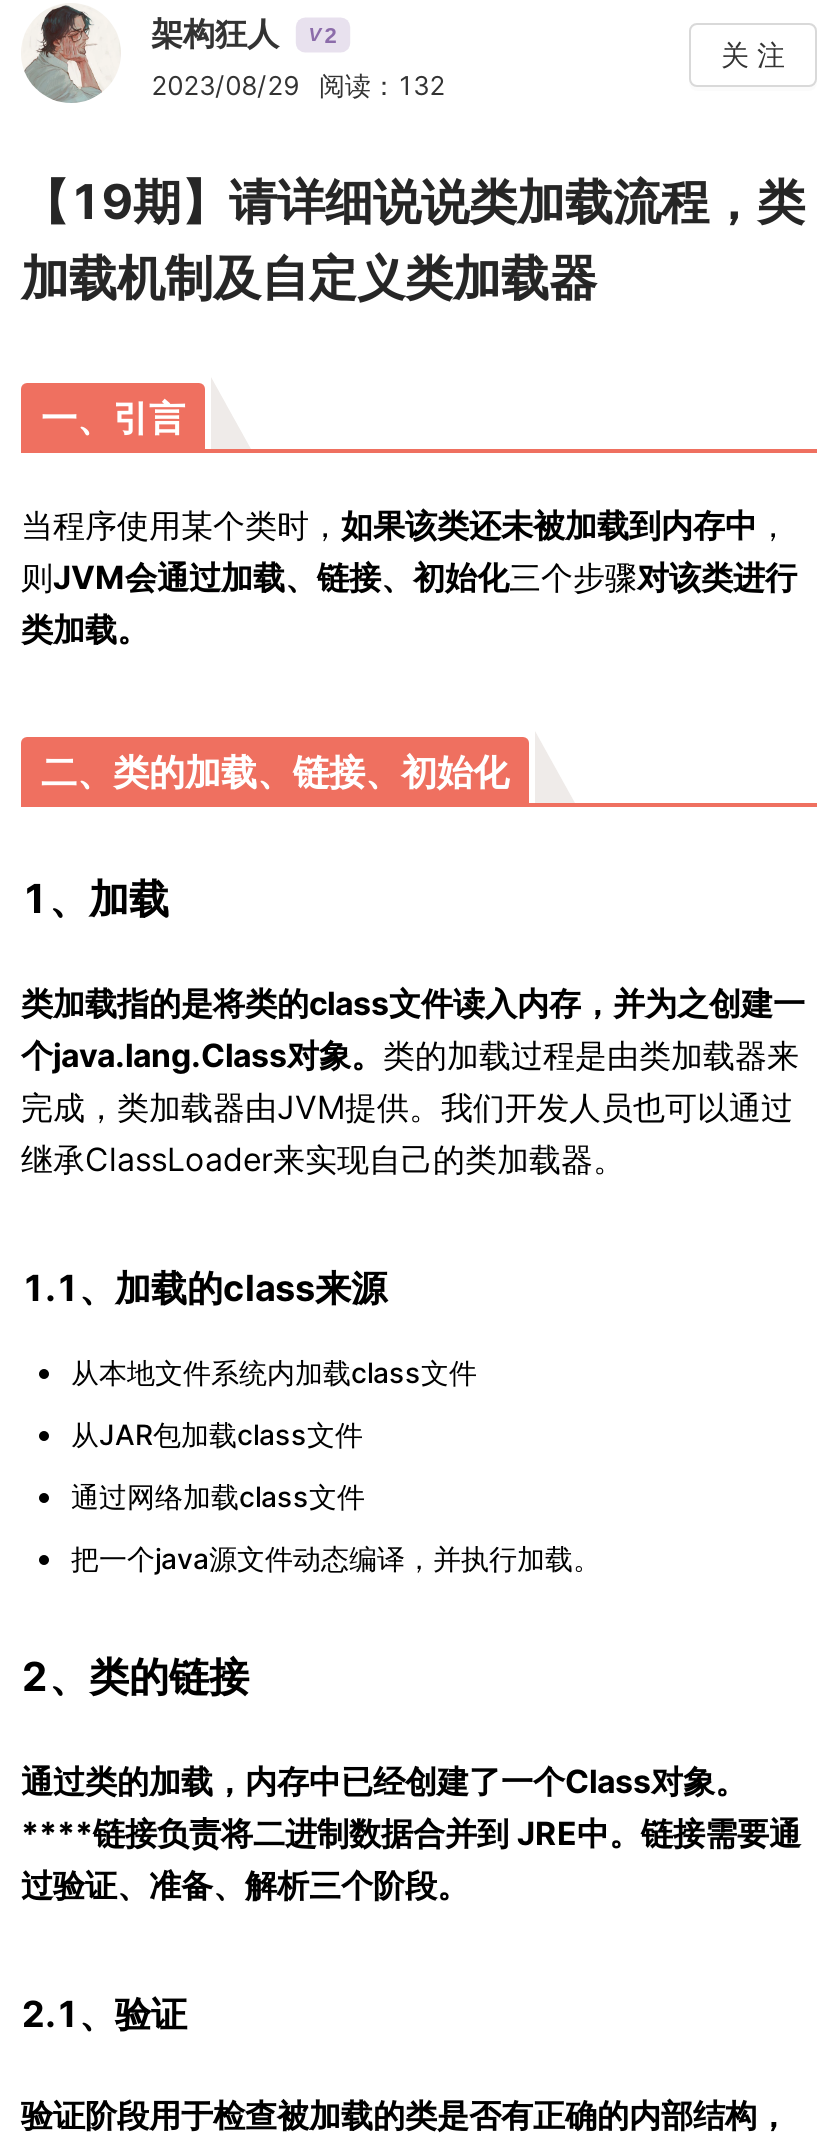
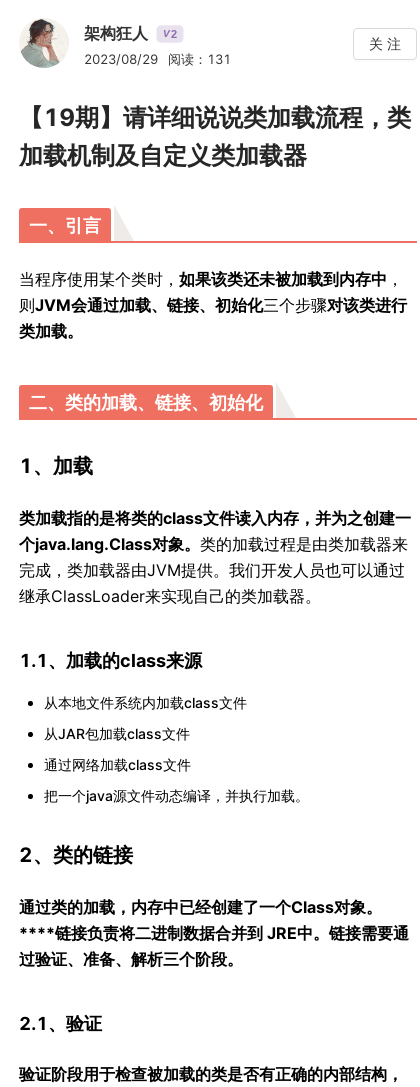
- 2023/08/29 阅读：132
+ 2023/08/29 阅读：131
